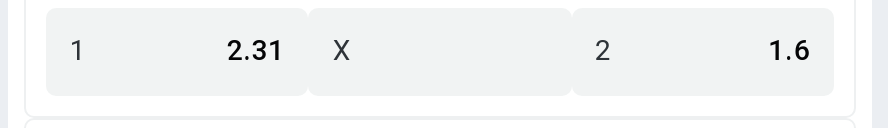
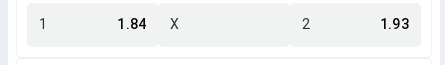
- 2.31 X
+ 1.84 X

- 1.6
+ 1.93
